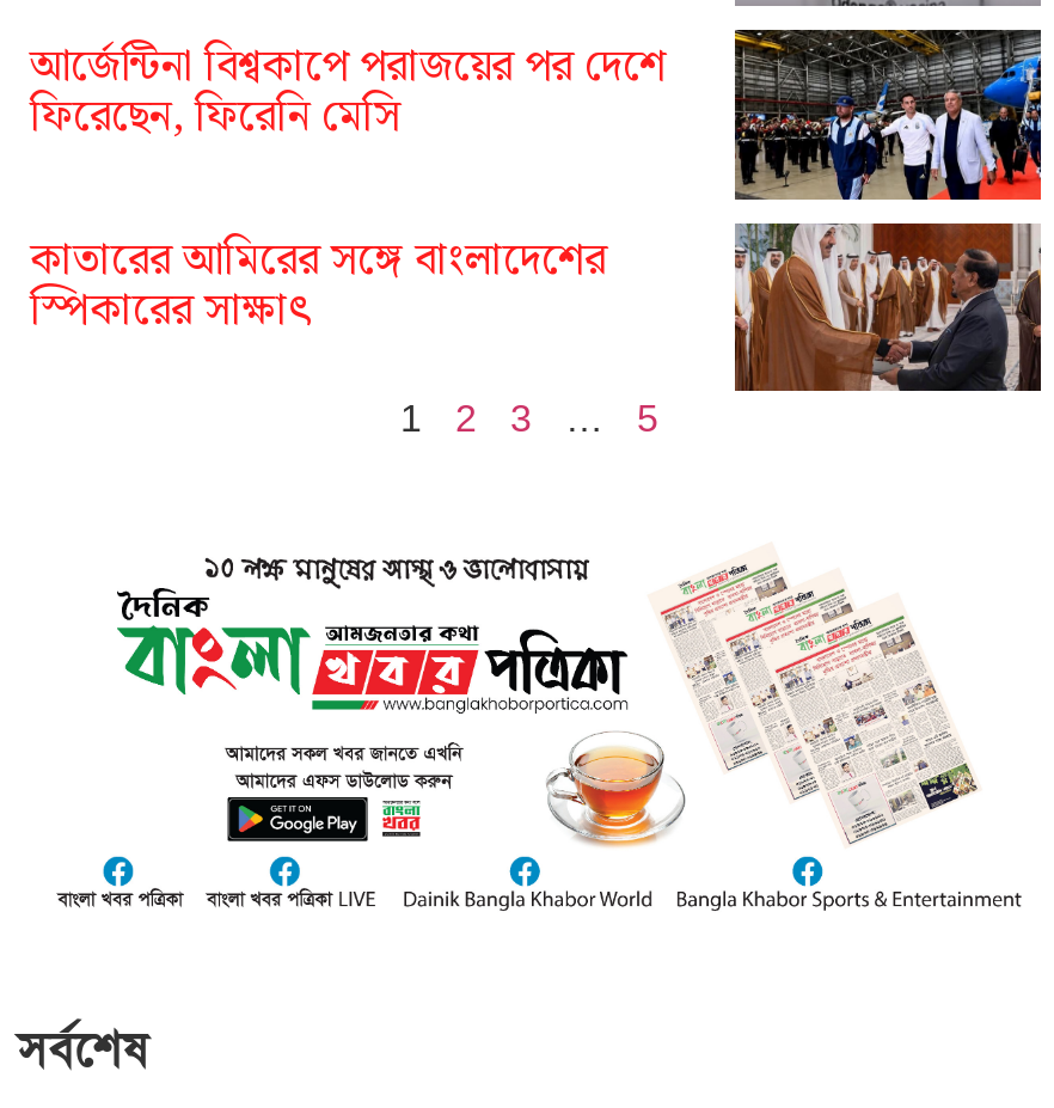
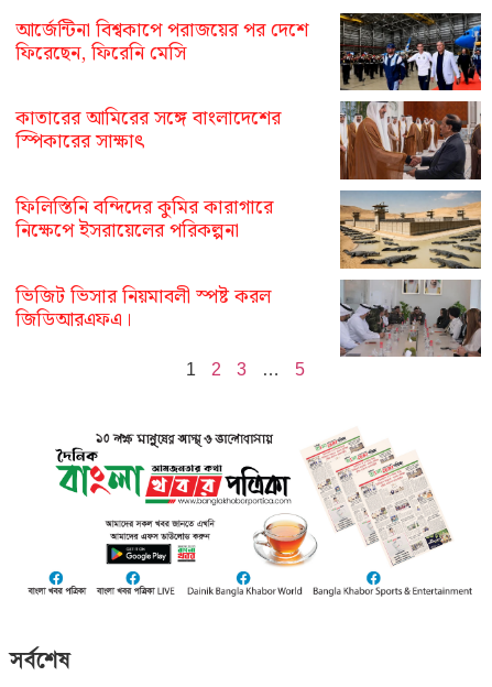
+ ফিলিস্তিনি বন্দিদের কুমির কারাগারে
+ নিক্ষেপে ইসরায়েলের পরিকল্পনা
+ ভিজিট ভিসার নিয়মাবলী স্পষ্ট করল
+ জিডিআরএফএ।

+ [image]

+ [image]
